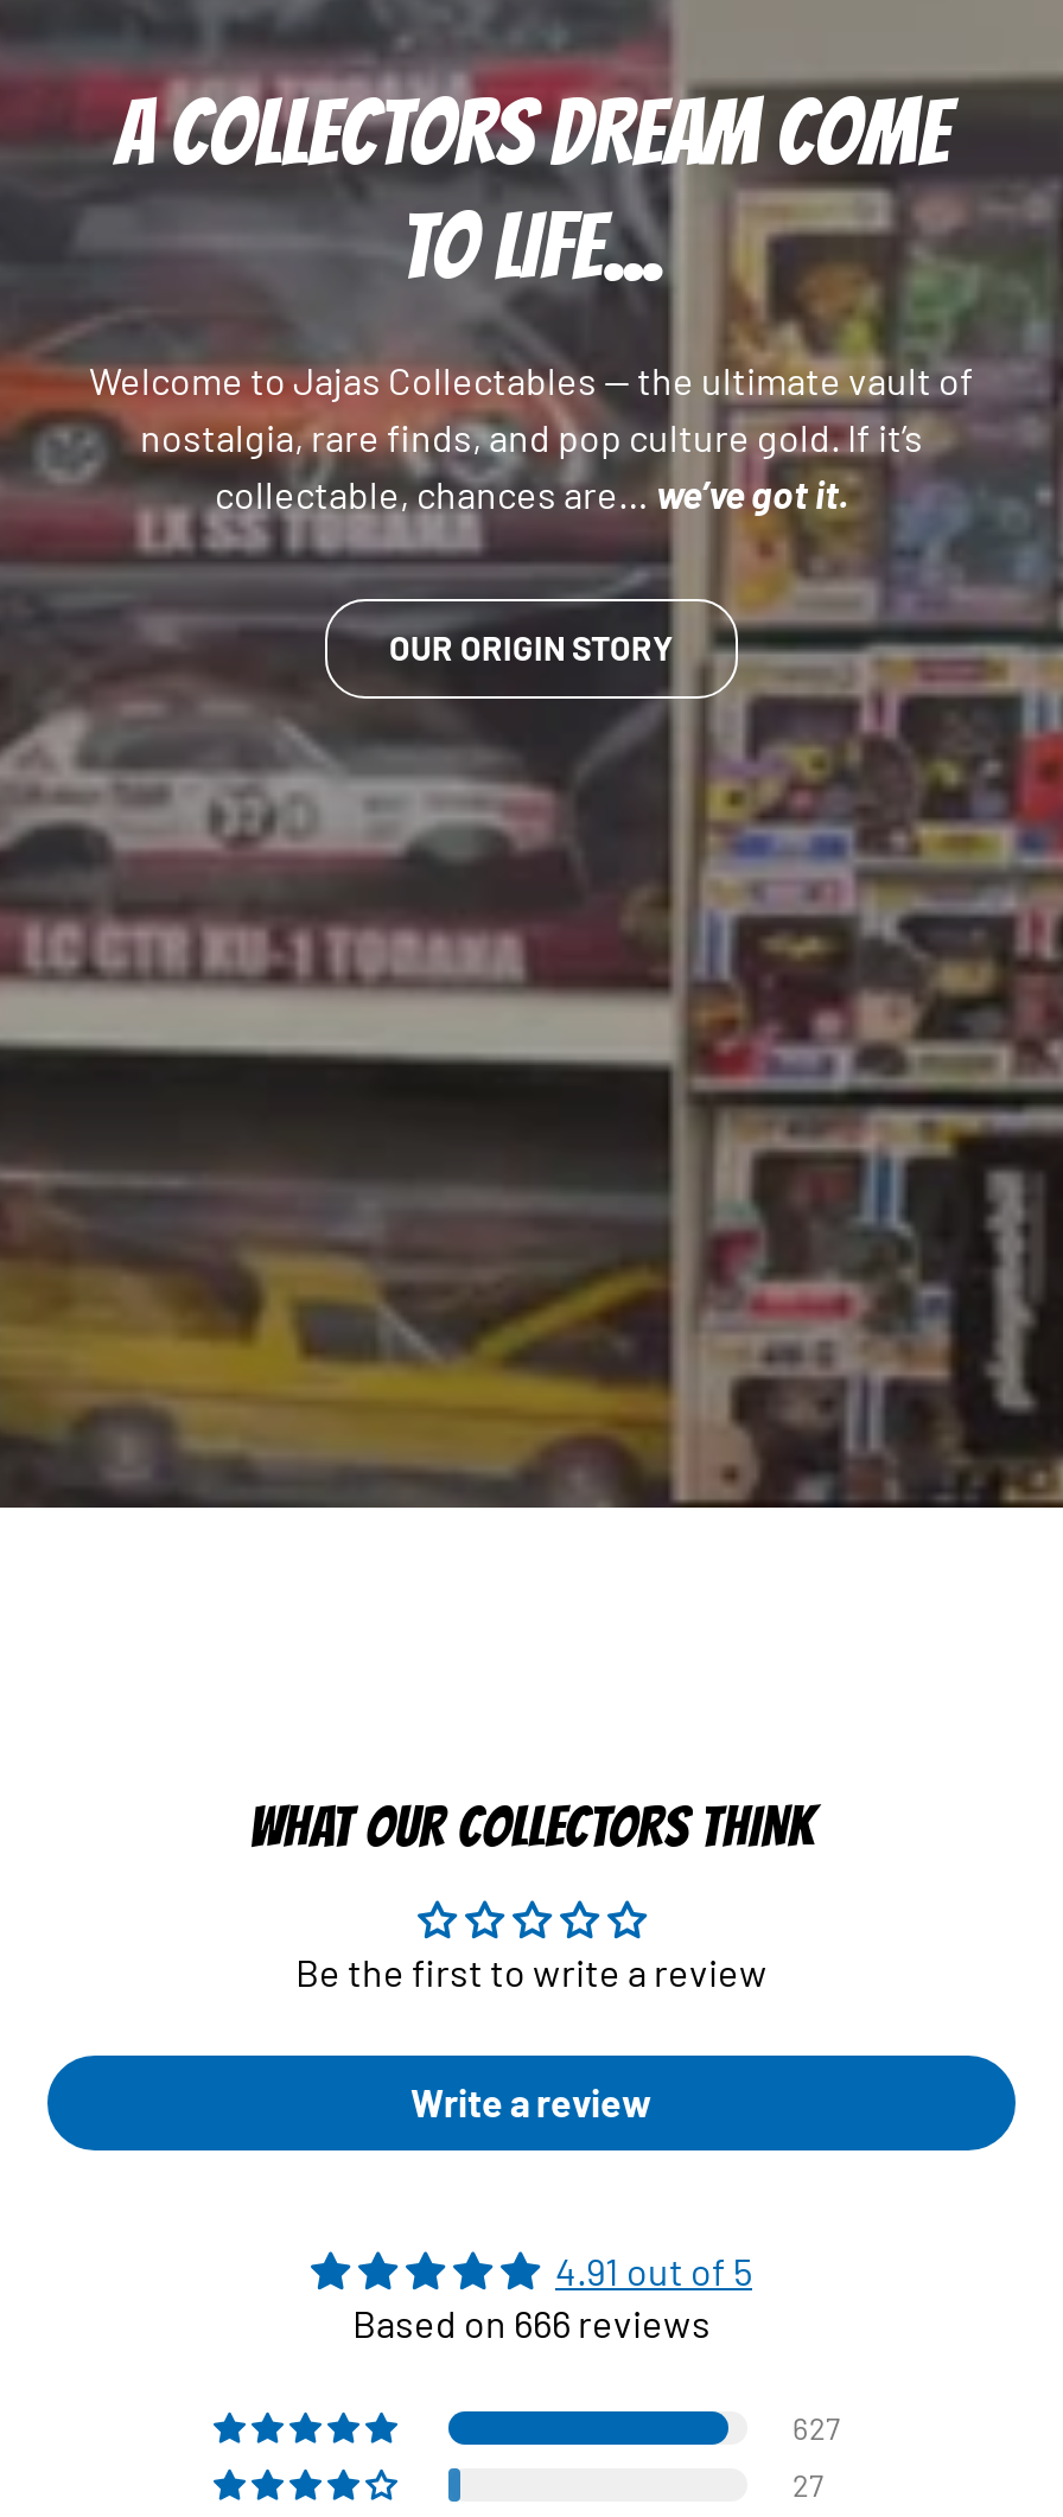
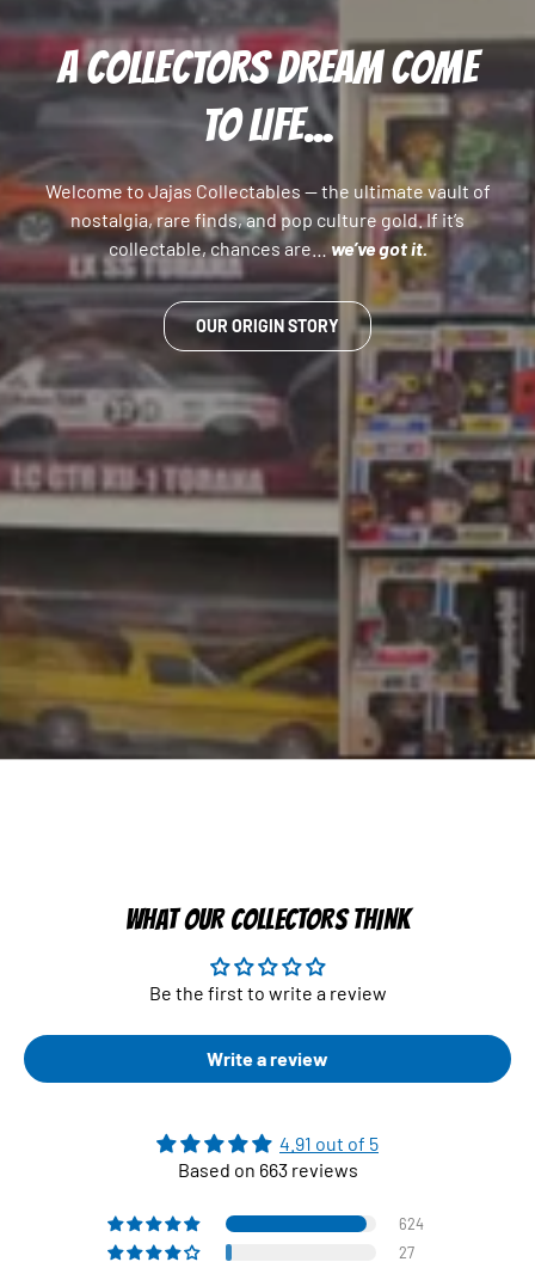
- Based on 666 reviews
+ Based on 663 reviews

- 627
+ 624
